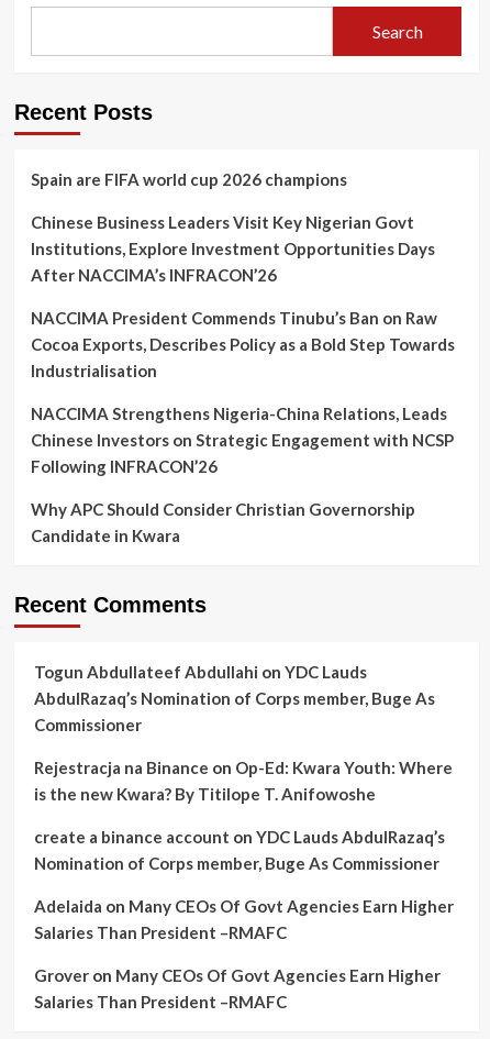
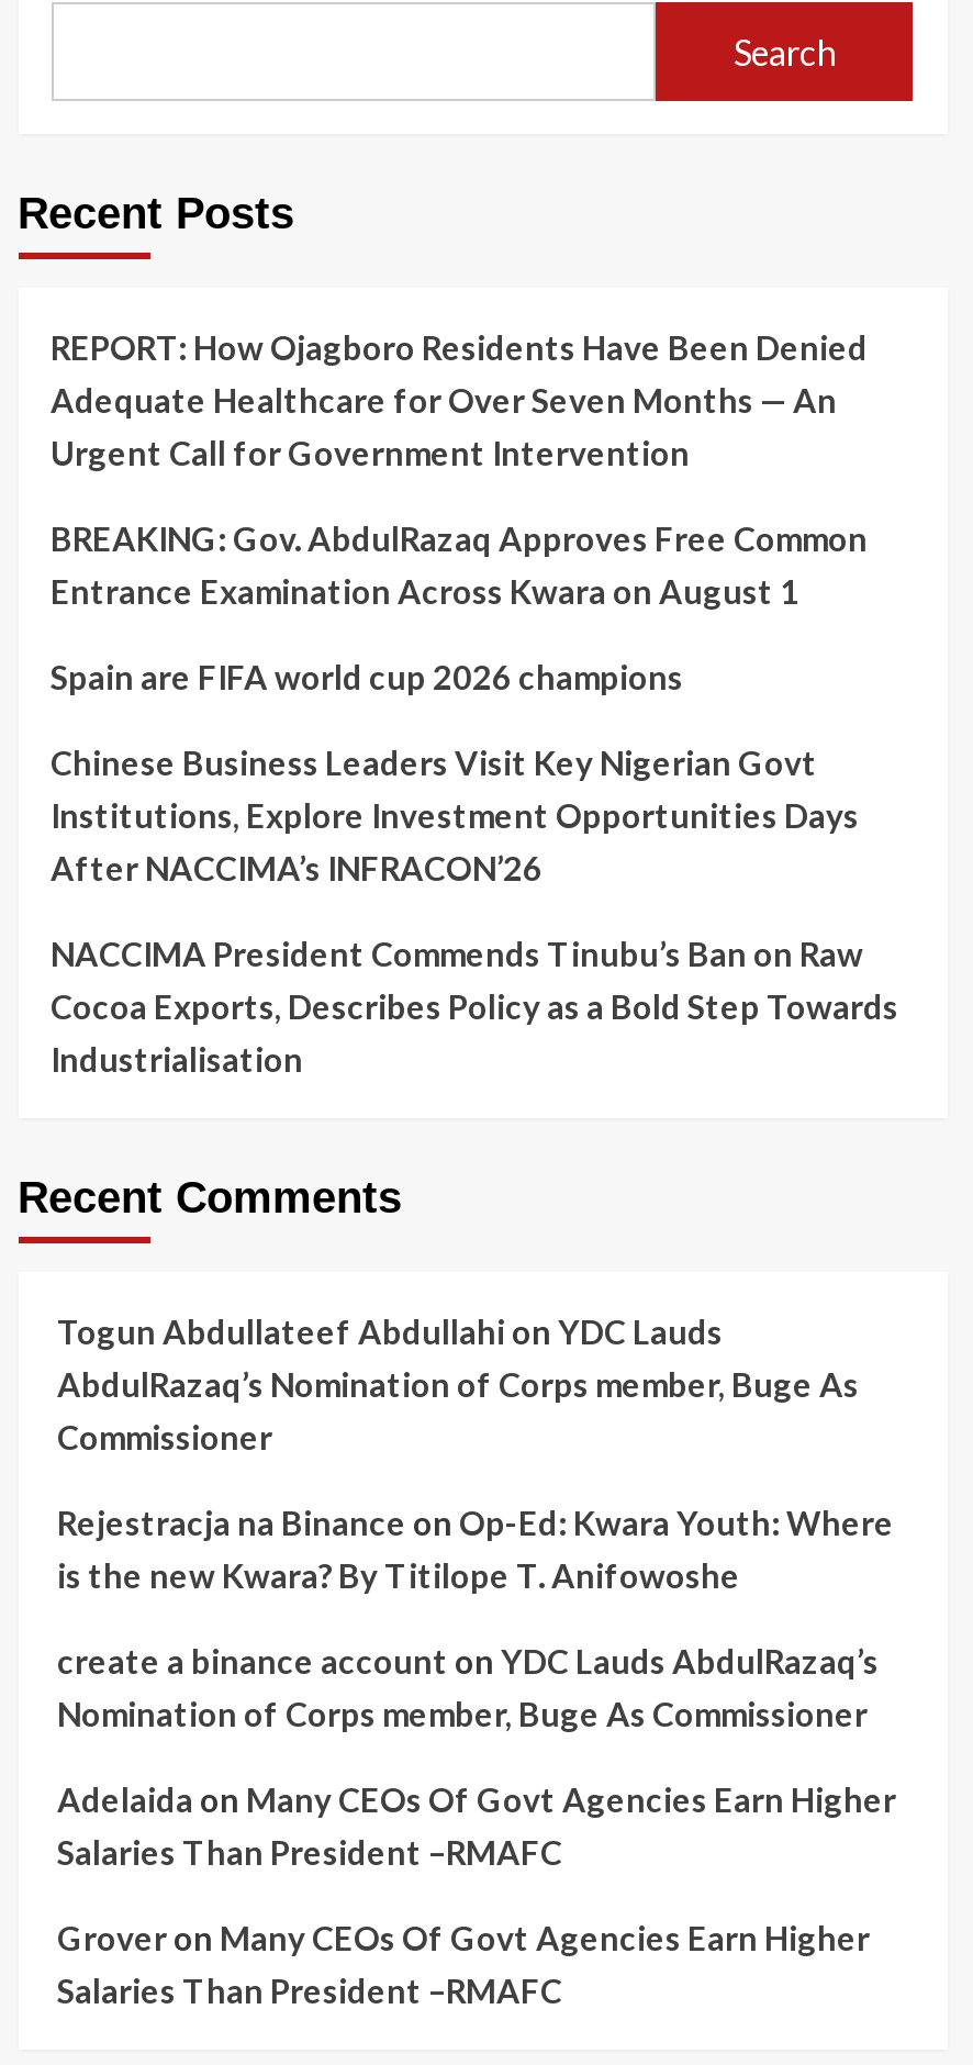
+ REPORT: How Ojagboro Residents Have Been Denied
+ Adequate Healthcare for Over Seven Months — An
+ Urgent Call for Government Intervention
+ BREAKING: Gov. AbdulRazaq Approves Free Common
+ Entrance Examination Across Kwara on August 1

moved down: Spain are FIFA world cup 2026 champions | Chinese Business Leaders Visit Key Nigerian Govt | Institutions, Explore Investment Opportunities Days | After NACCIMA’s INFRACON’26 | NACCIMA President Commends Tinubu’s Ban on Raw | Cocoa Exports, Describes Policy as a Bold Step Towards | Industrialisation

- NACCIMA Strengthens Nigeria-China Relations, Leads
- Chinese Investors on Strategic Engagement with NCSP
- Following INFRACON’26
- Why APC Should Consider Christian Governorship
- Candidate in Kwara
